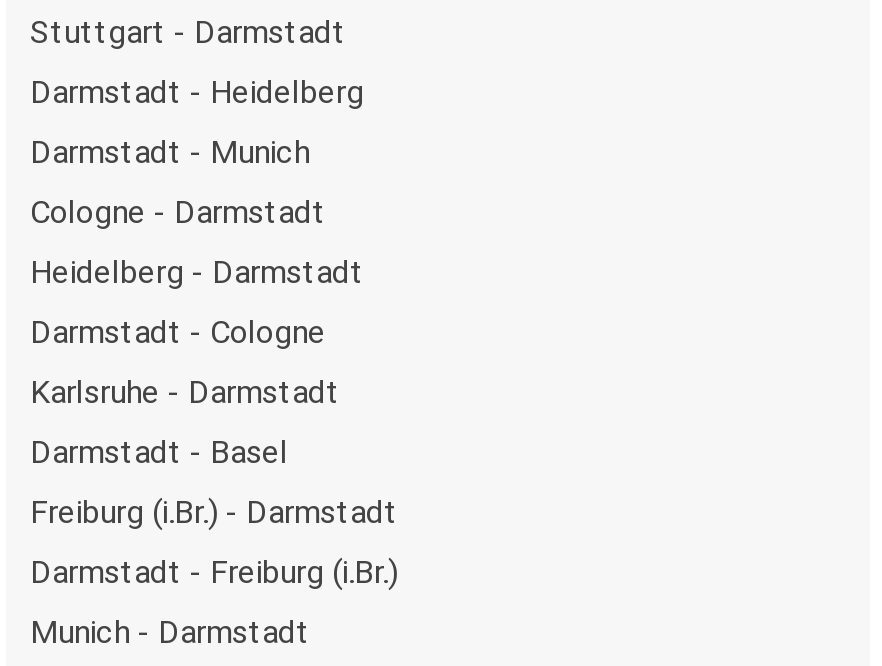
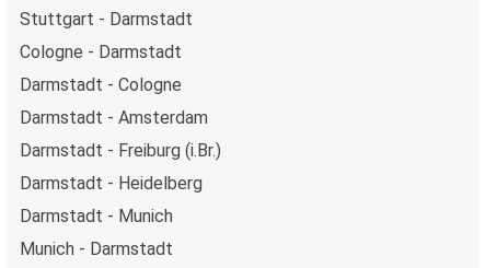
+ Darmstadt - Amsterdam

moved down: Darmstadt - Heidelberg | Darmstadt - Munich

moved up: Cologne - Darmstadt | Darmstadt - Cologne

- Heidelberg - Darmstadt
- Karlsruhe - Darmstadt
- Darmstadt - Basel
- Freiburg (i.Br.) - Darmstadt

moved up: Darmstadt - Freiburg (i.Br.)
